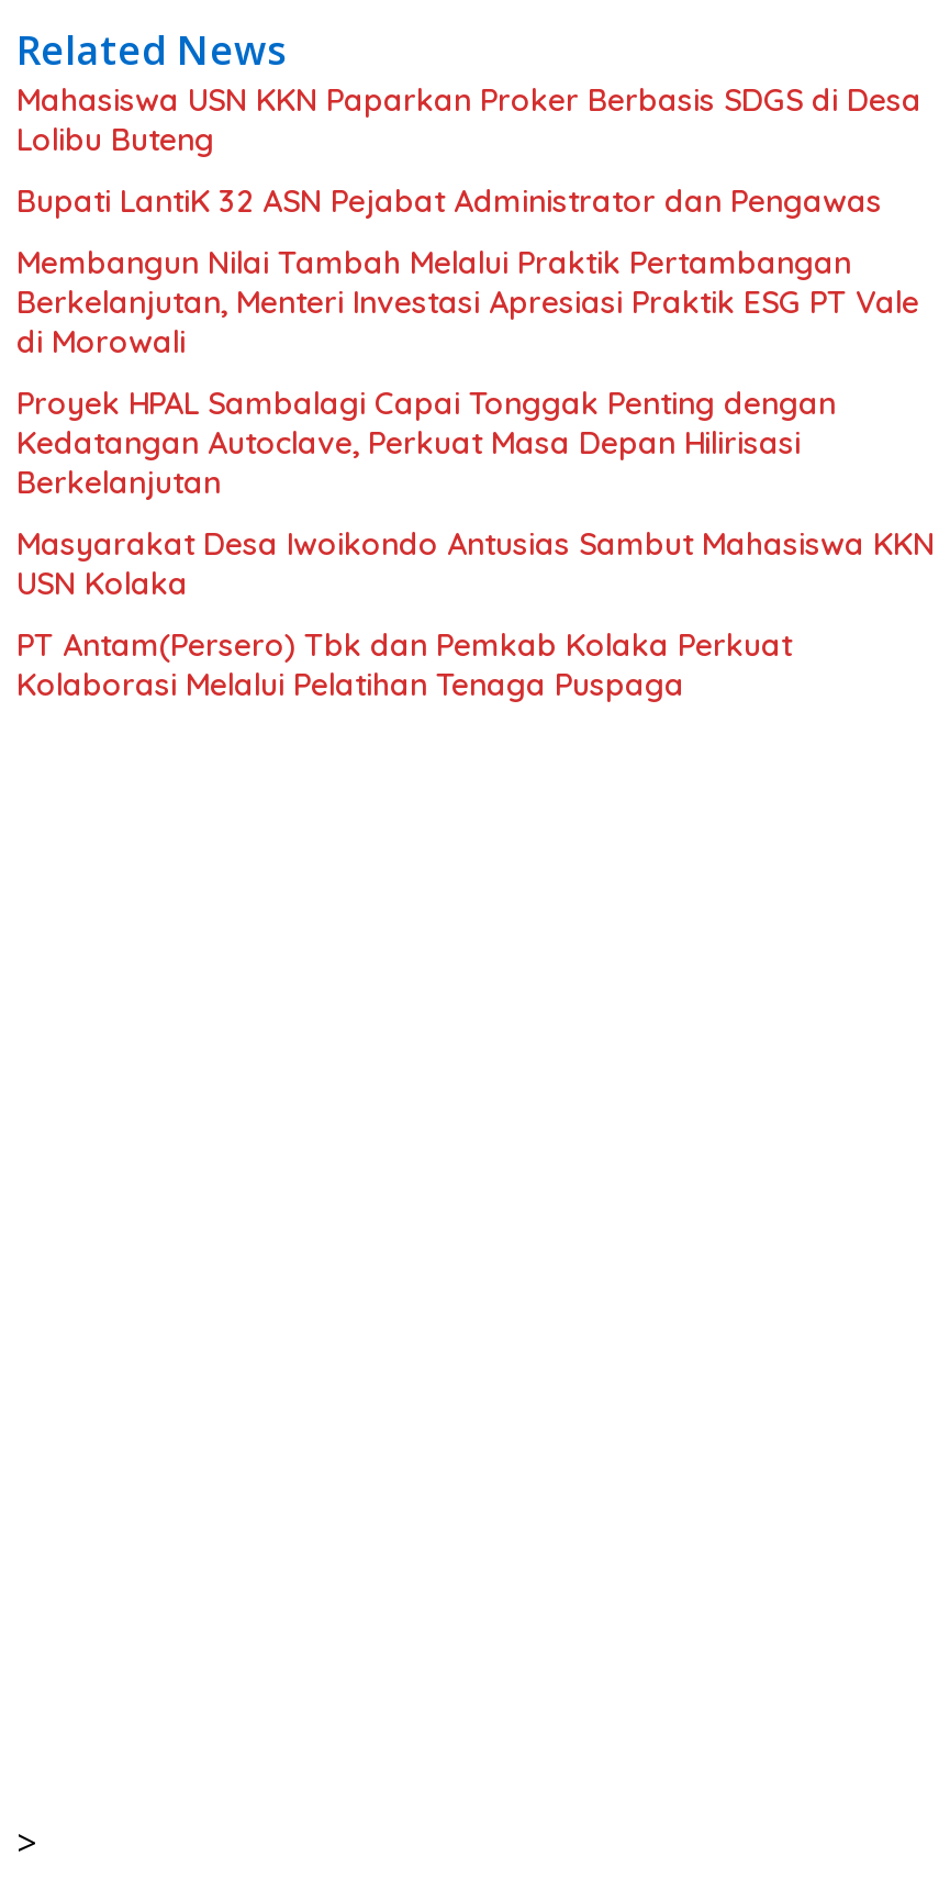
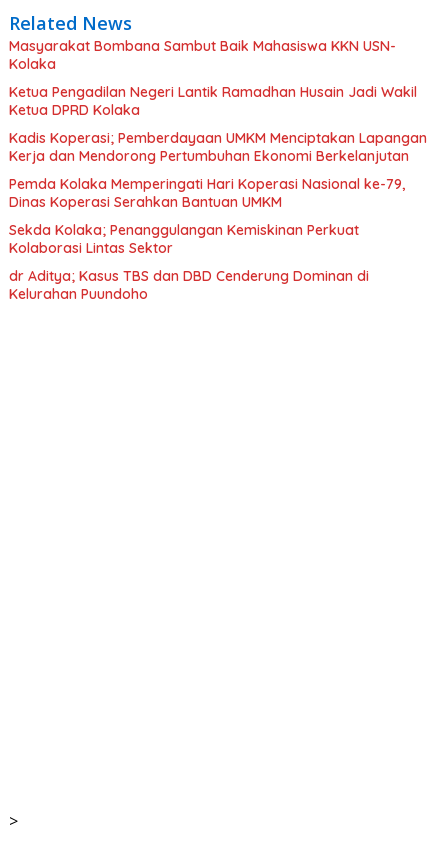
- Mahasiswa USN KKN Paparkan Proker Berbasis SDGS di Desa
- Lolibu Buteng
+ Masyarakat Bombana Sambut Baik Mahasiswa KKN USN-
+ Kolaka

- Bupati LantiK 32 ASN Pejabat Administrator dan Pengawas
+ Ketua Pengadilan Negeri Lantik Ramadhan Husain Jadi Wakil
+ Ketua DPRD Kolaka

- Membangun Nilai Tambah Melalui Praktik Pertambangan
- Berkelanjutan, Menteri Investasi Apresiasi Praktik ESG PT Vale
- di Morowali
+ Kadis Koperasi; Pemberdayaan UMKM Menciptakan Lapangan
+ Kerja dan Mendorong Pertumbuhan Ekonomi Berkelanjutan

- Proyek HPAL Sambalagi Capai Tonggak Penting dengan
- Kedatangan Autoclave, Perkuat Masa Depan Hilirisasi
- Berkelanjutan
+ Pemda Kolaka Memperingati Hari Koperasi Nasional ke-79,
+ Dinas Koperasi Serahkan Bantuan UMKM

- Masyarakat Desa Iwoikondo Antusias Sambut Mahasiswa KKN
- USN Kolaka
+ Sekda Kolaka; Penanggulangan Kemiskinan Perkuat
+ Kolaborasi Lintas Sektor

- PT Antam(Persero) Tbk dan Pemkab Kolaka Perkuat
- Kolaborasi Melalui Pelatihan Tenaga Puspaga
+ dr Aditya; Kasus TBS dan DBD Cenderung Dominan di
+ Kelurahan Puundoho
